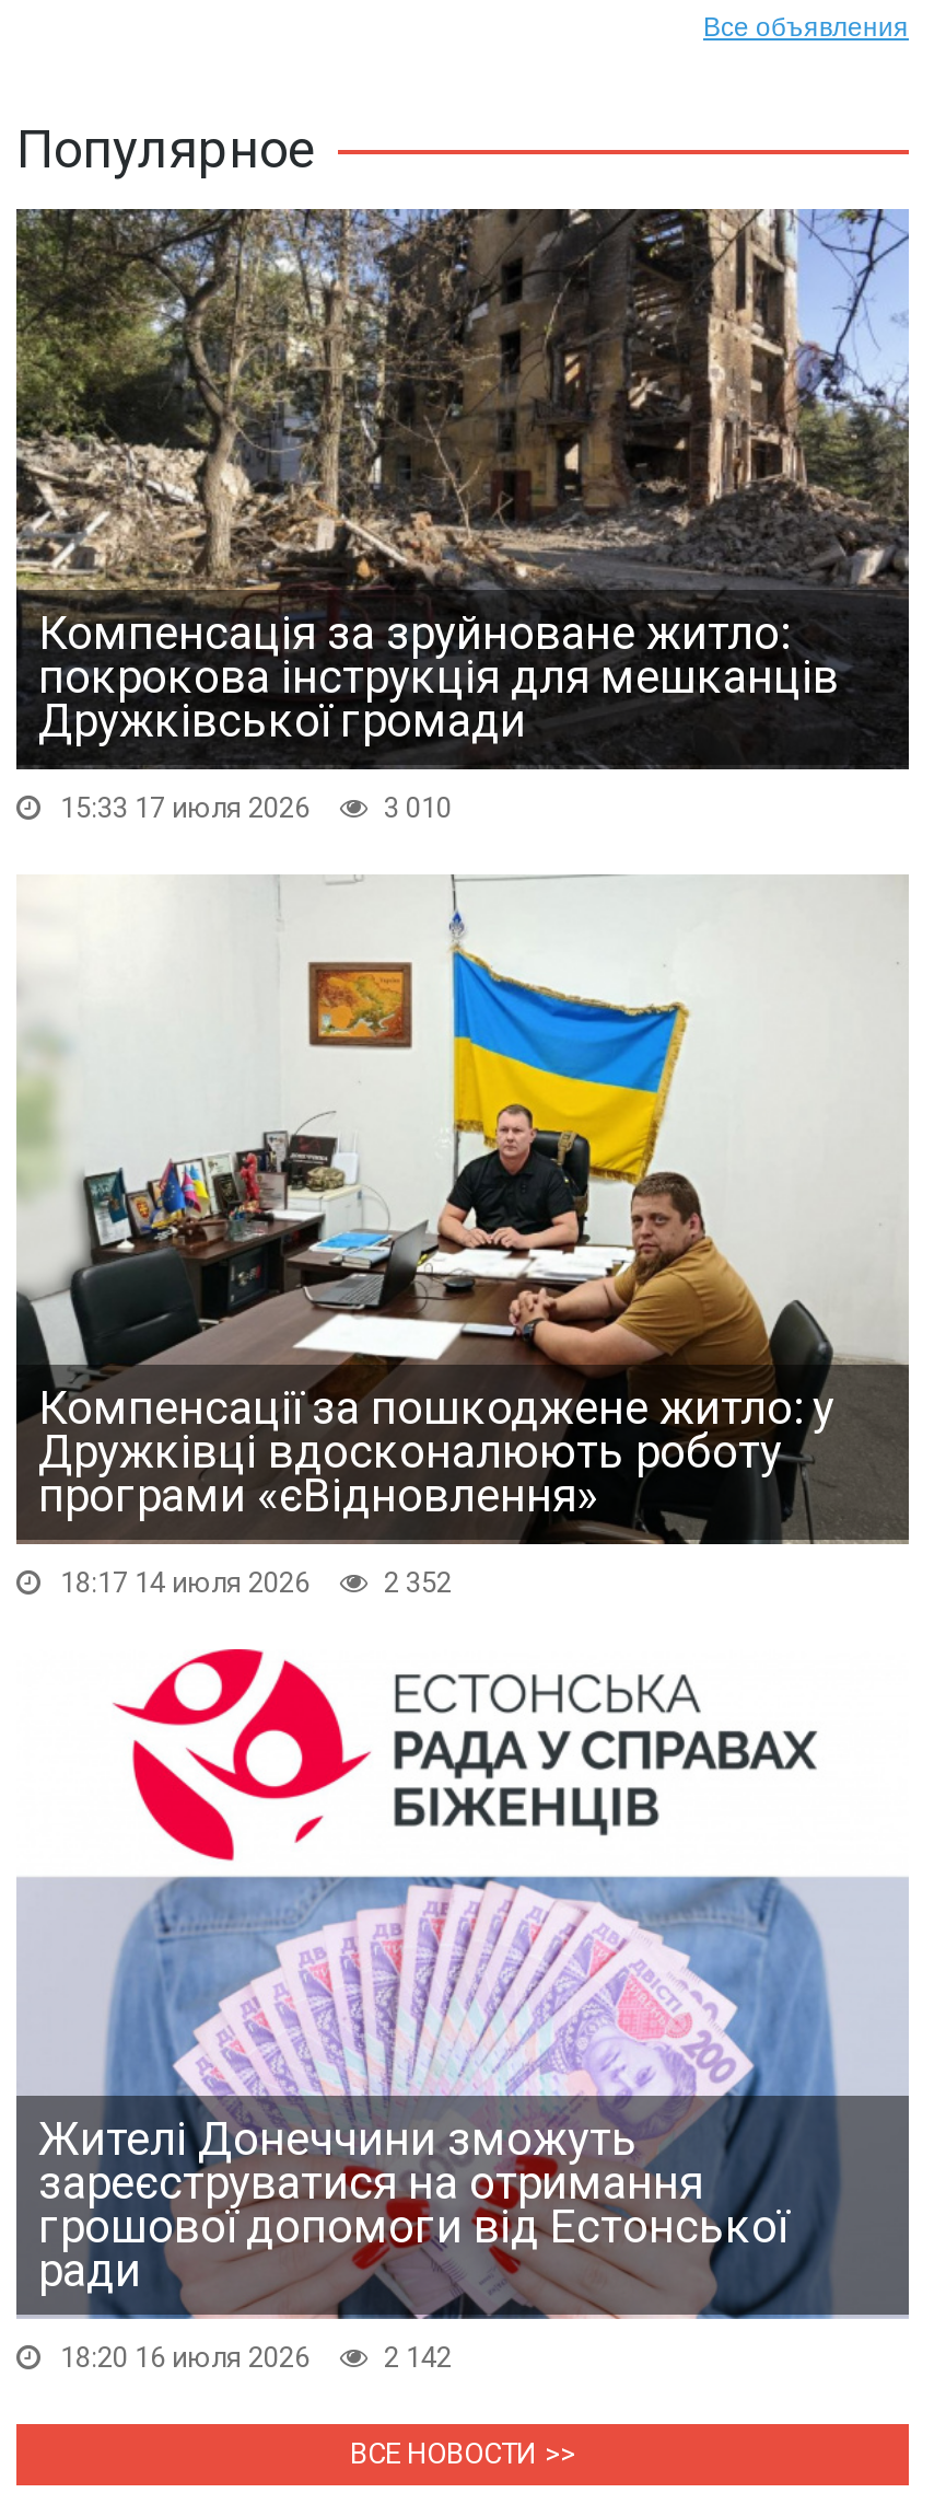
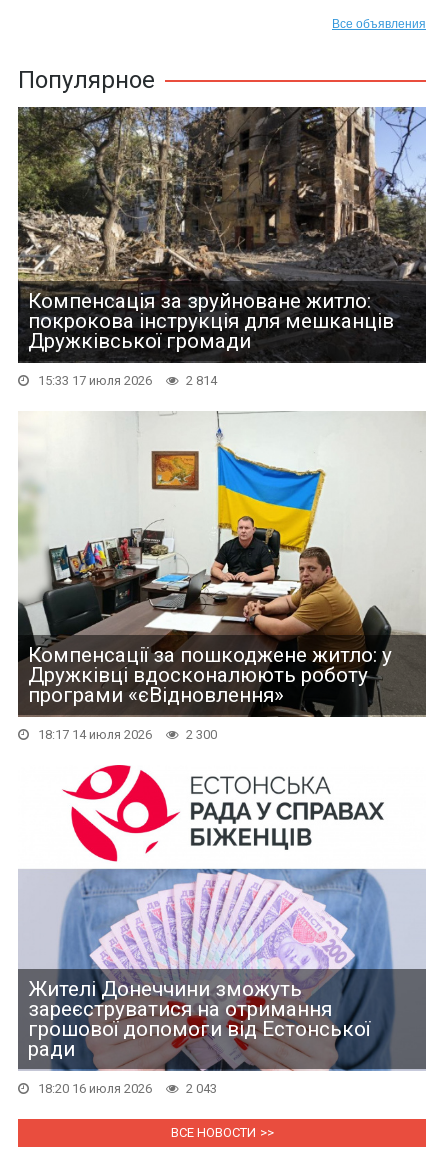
- 3 010
+ 2 814

- 2 352
+ 2 300

- 2 142
+ 2 043
